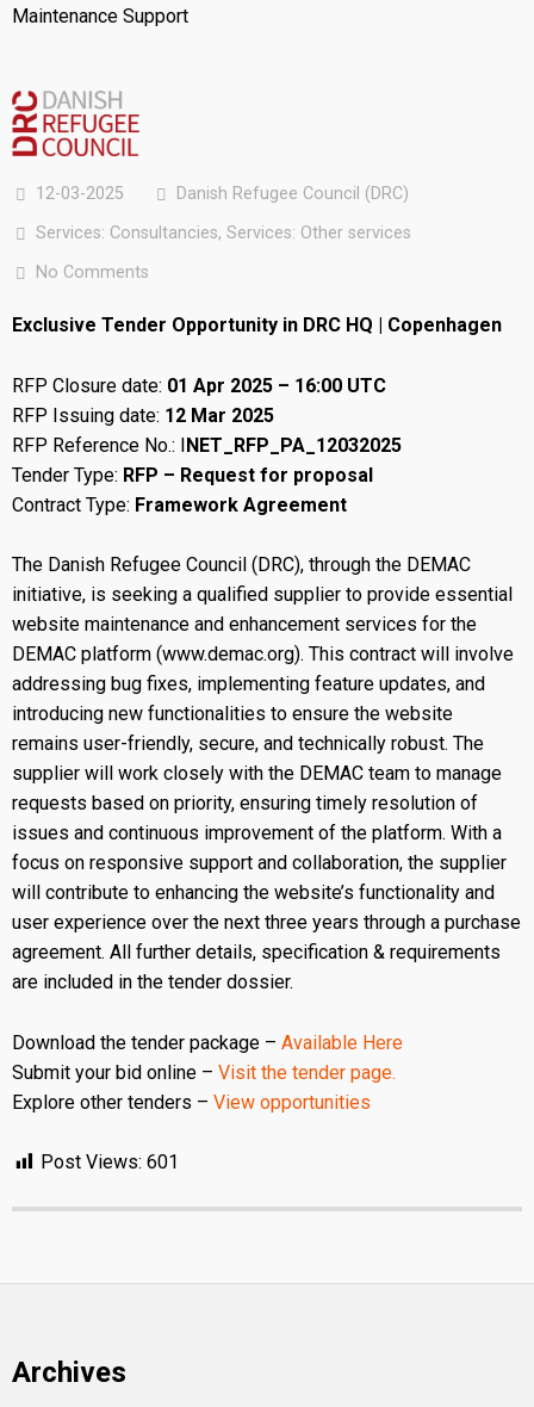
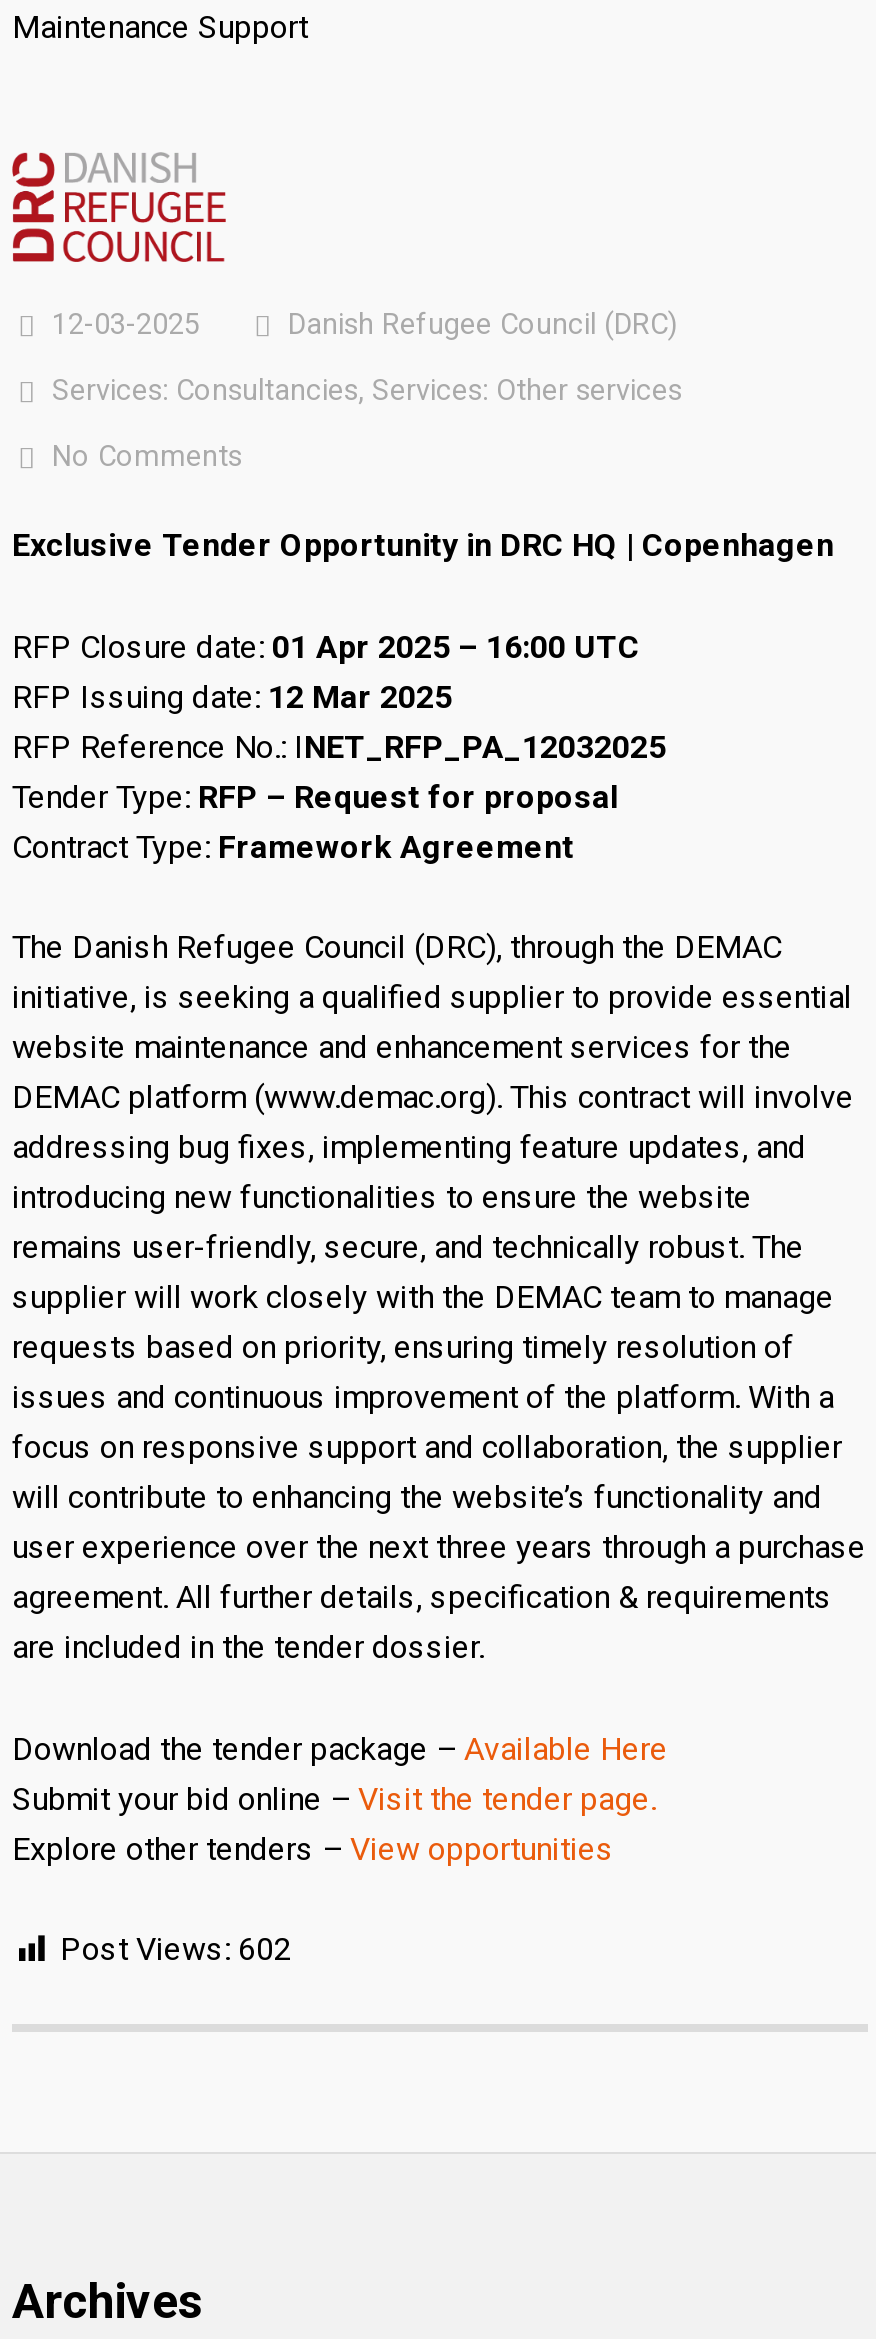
- Post Views: 601
+ Post Views: 602
